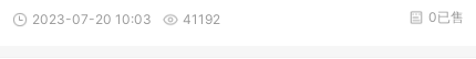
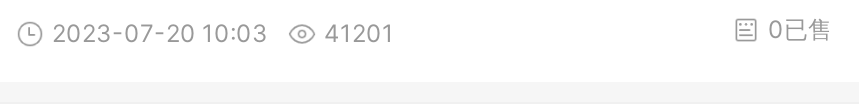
- 2023-07-20 10:03 41192
+ 2023-07-20 10:03 41201
